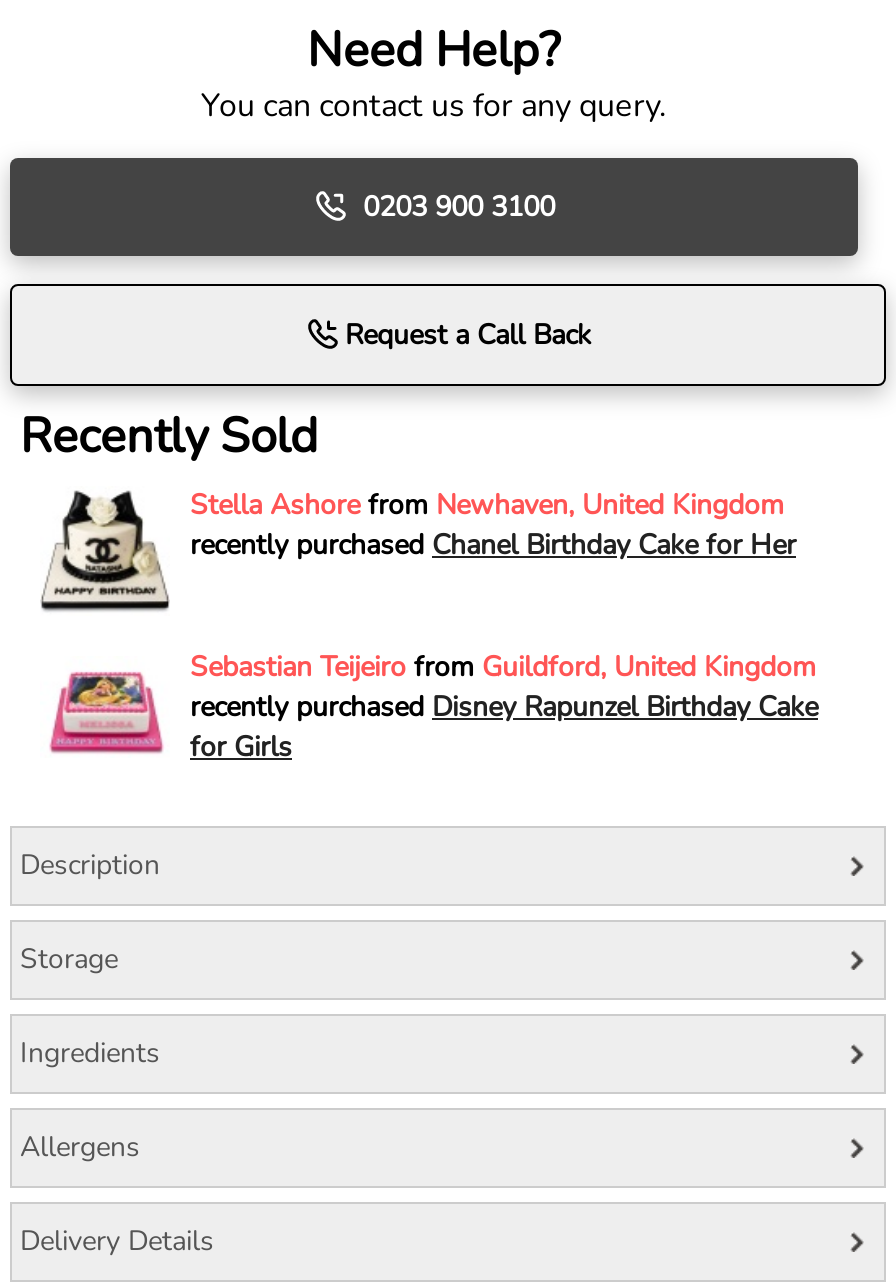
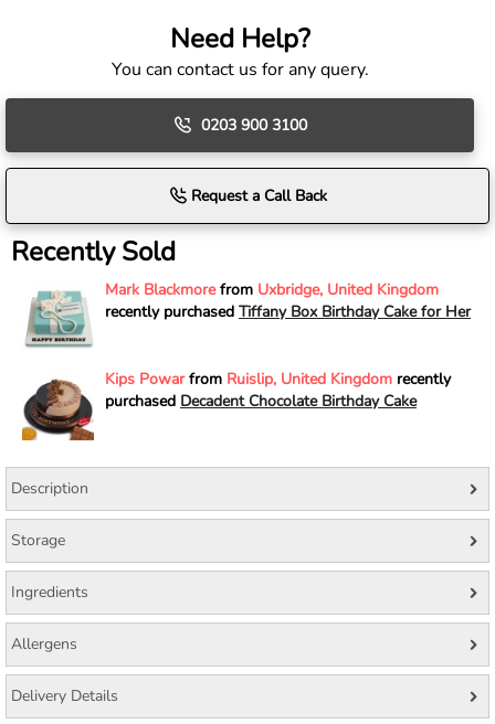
- [image]
- Stella Ashore from Newhaven, United Kingdom
- recently purchased Chanel Birthday Cake for Her
+ [image]
+ Mark Blackmore from Uxbridge, United Kingdom
+ recently purchased Tiffany Box Birthday Cake for Her

- [image]
- Sebastian Teijeiro from Guildford, United Kingdom
- recently purchased Disney Rapunzel Birthday Cake
- for Girls
+ [image]
+ Kips Powar from Ruislip, United Kingdom recently
+ purchased Decadent Chocolate Birthday Cake
